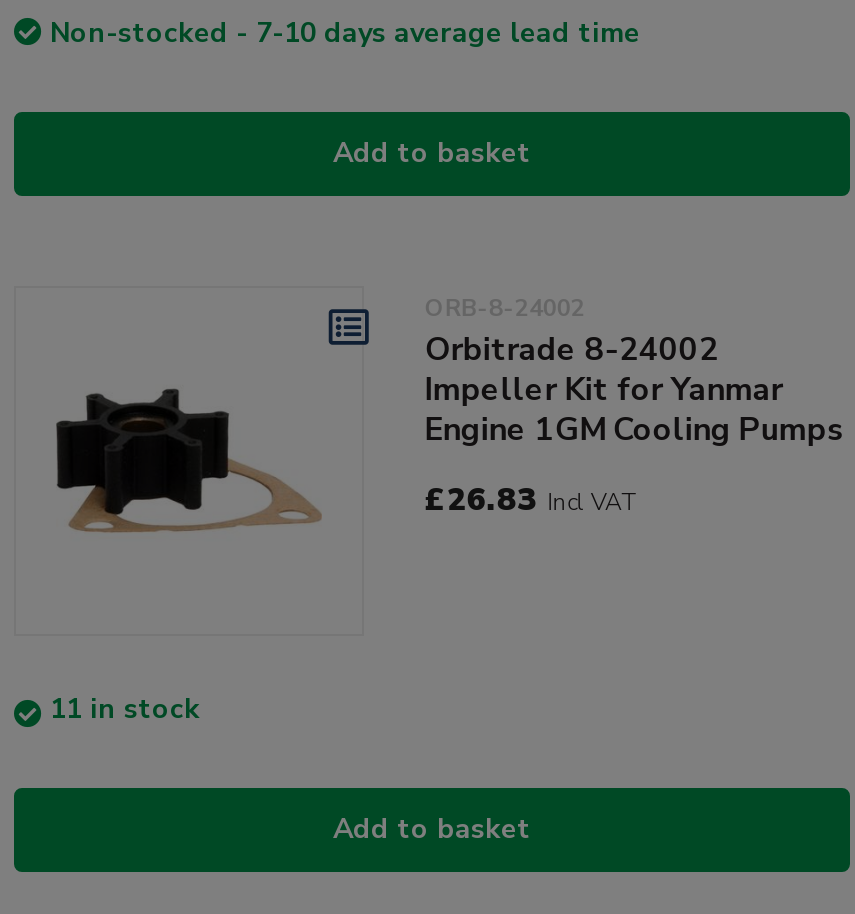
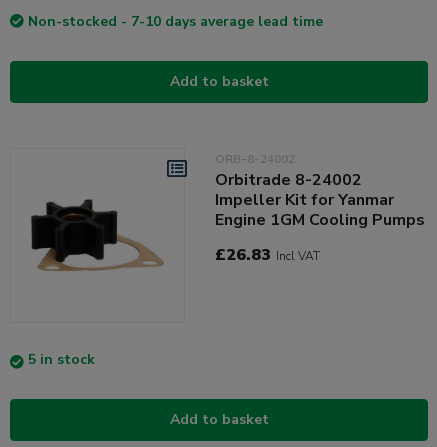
- 11 in stock
+ 5 in stock
